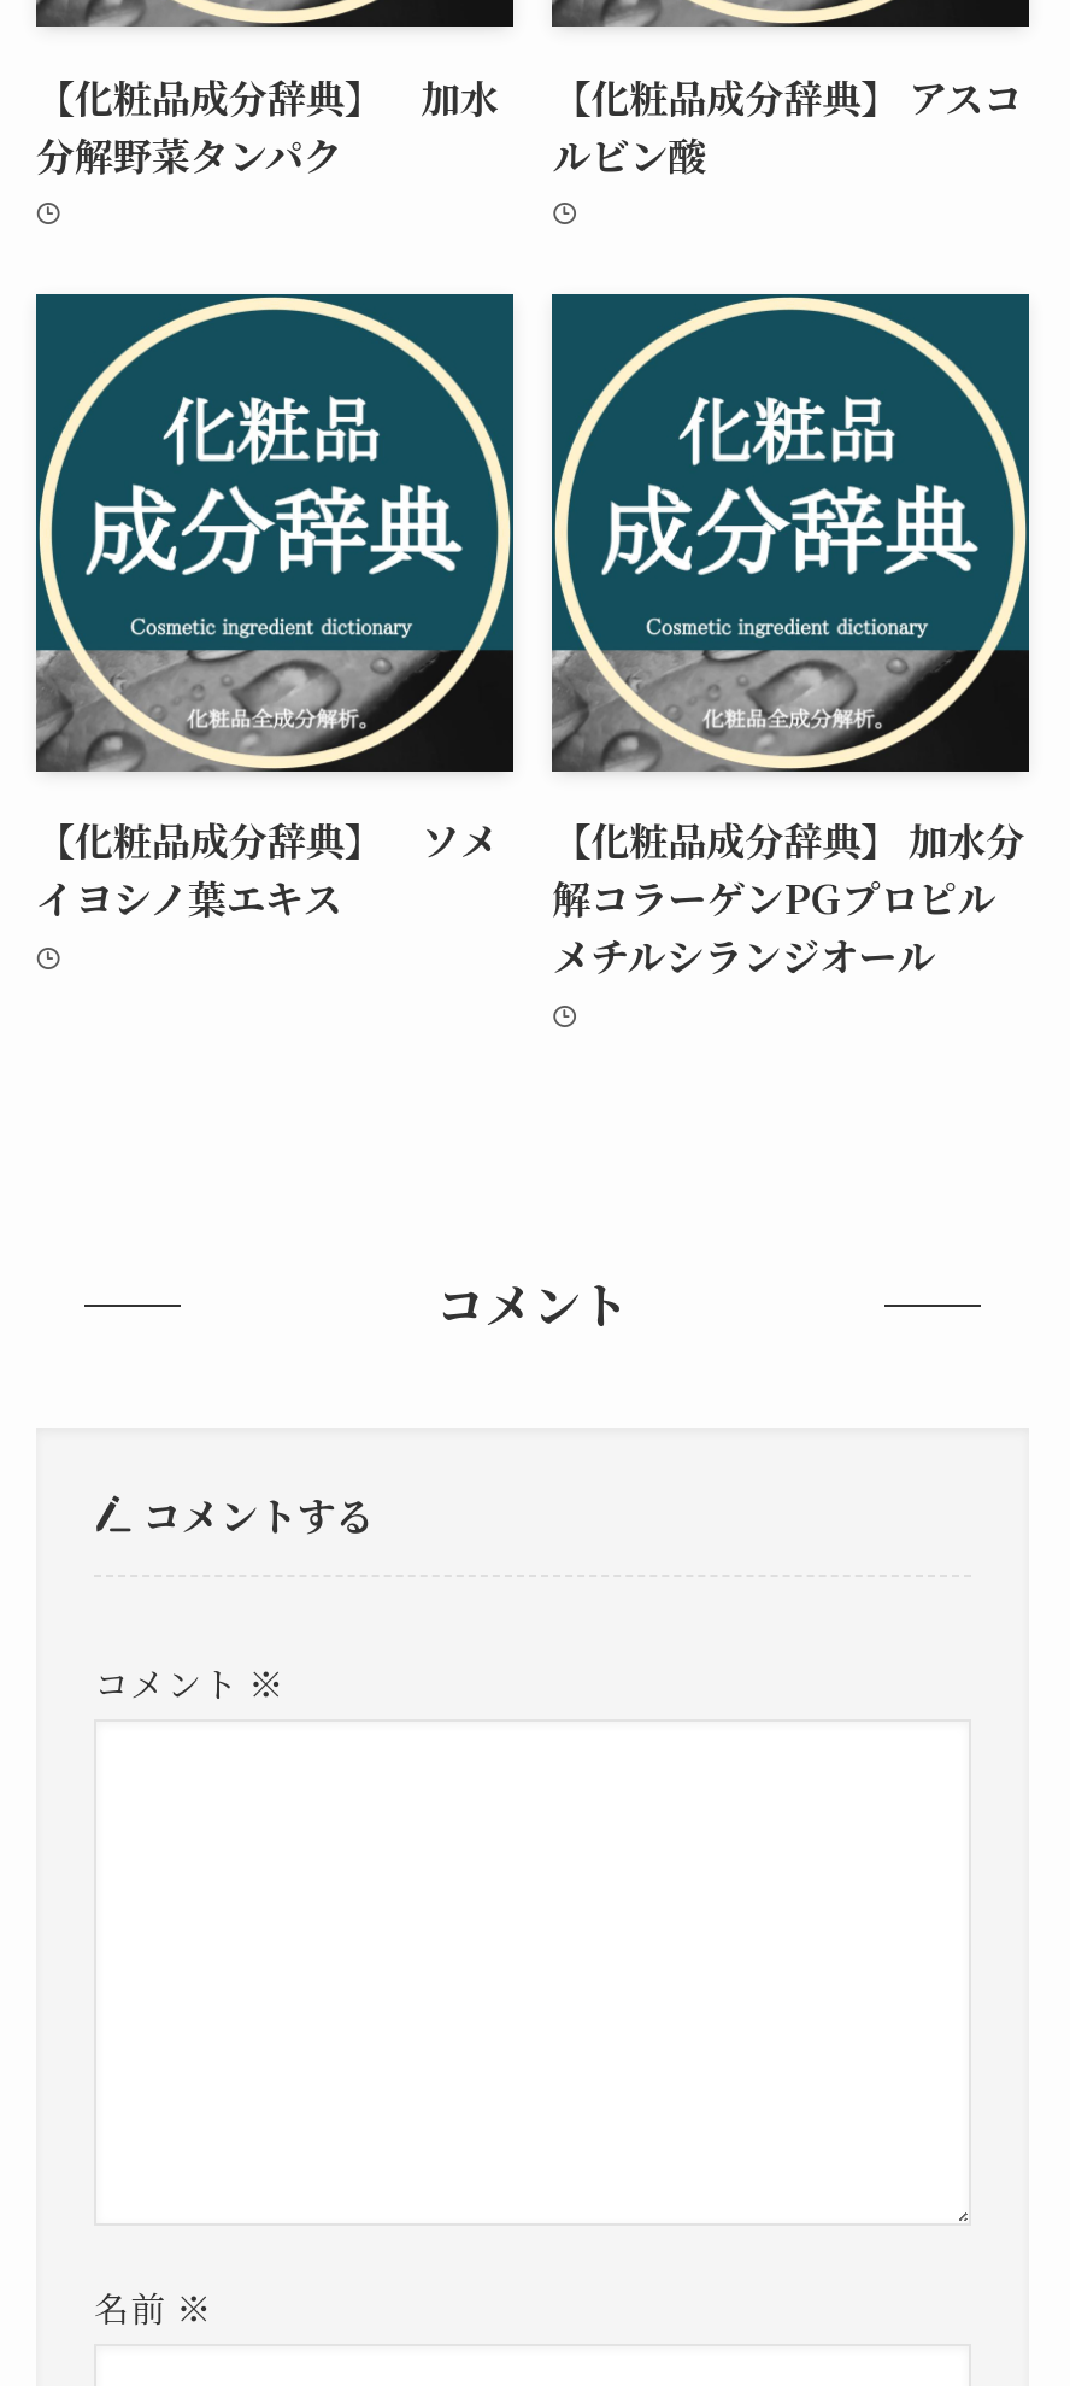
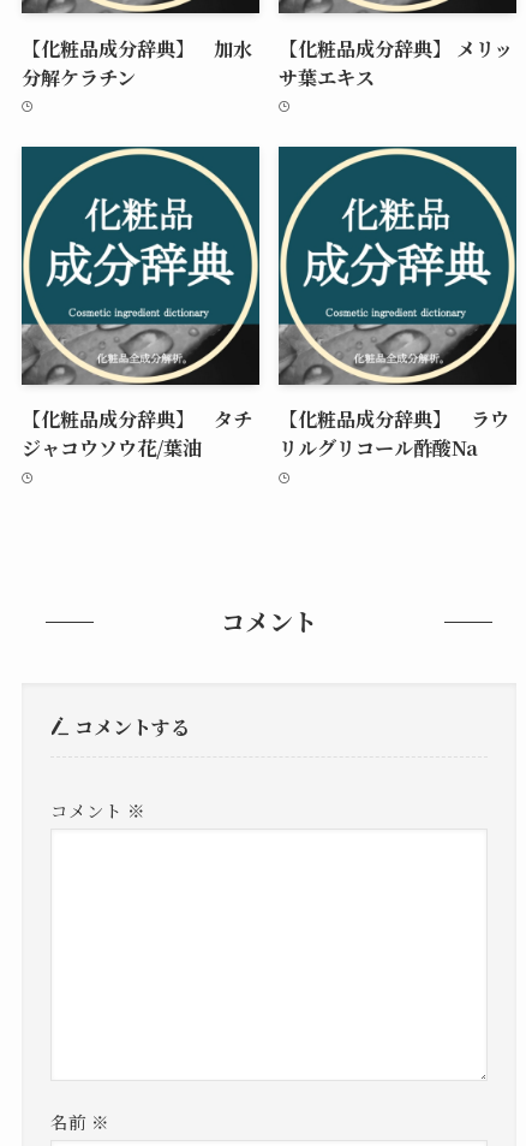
- 【化粧品成分辞典】 アスコ
- ルビン酸
+ 【化粧品成分辞典】 メリッ
+ サ葉エキス

- 分解野菜タンパク
+ 分解ケラチン

- 【化粧品成分辞典】 ソメ
- イヨシノ葉エキス
+ 【化粧品成分辞典】 タチ
+ ジャコウソウ花/葉油

- 【化粧品成分辞典】 加水分
- 解コラーゲンPGプロピル
- メチルシランジオール
+ 【化粧品成分辞典】 ラウ
+ リルグリコール酢酸Na
